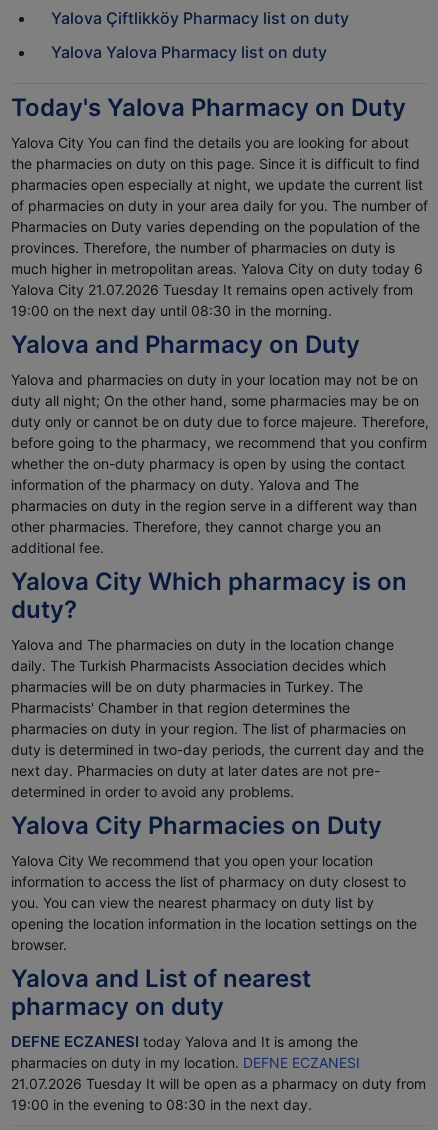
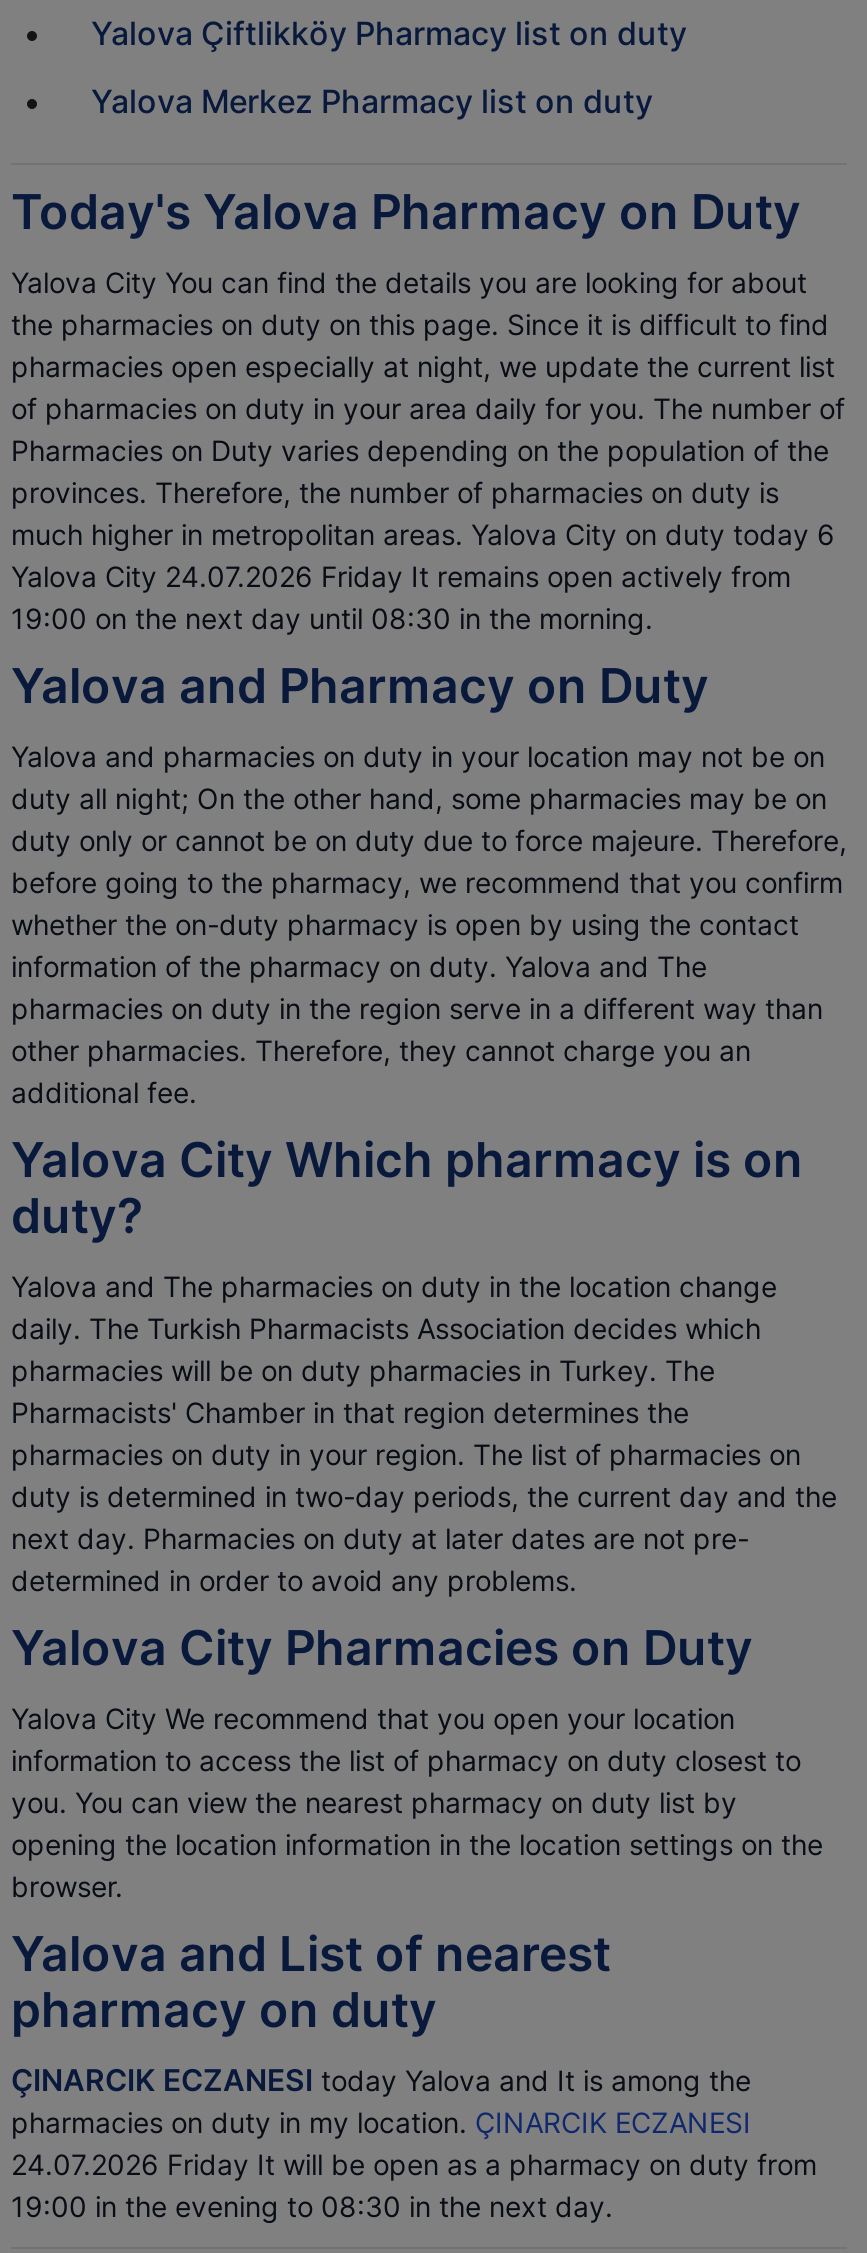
- Yalova Yalova Pharmacy list on duty
+ Yalova Merkez Pharmacy list on duty

- Yalova City 21.07.2026 Tuesday It remains open actively from
+ Yalova City 24.07.2026 Friday It remains open actively from

- DEFNE ECZANESI today Yalova and It is among the
+ ÇINARCIK ECZANESI today Yalova and It is among the

- pharmacies on duty in my location. DEFNE ECZANESI
+ pharmacies on duty in my location. ÇINARCIK ECZANESI

- 21.07.2026 Tuesday It will be open as a pharmacy on duty from
+ 24.07.2026 Friday It will be open as a pharmacy on duty from
